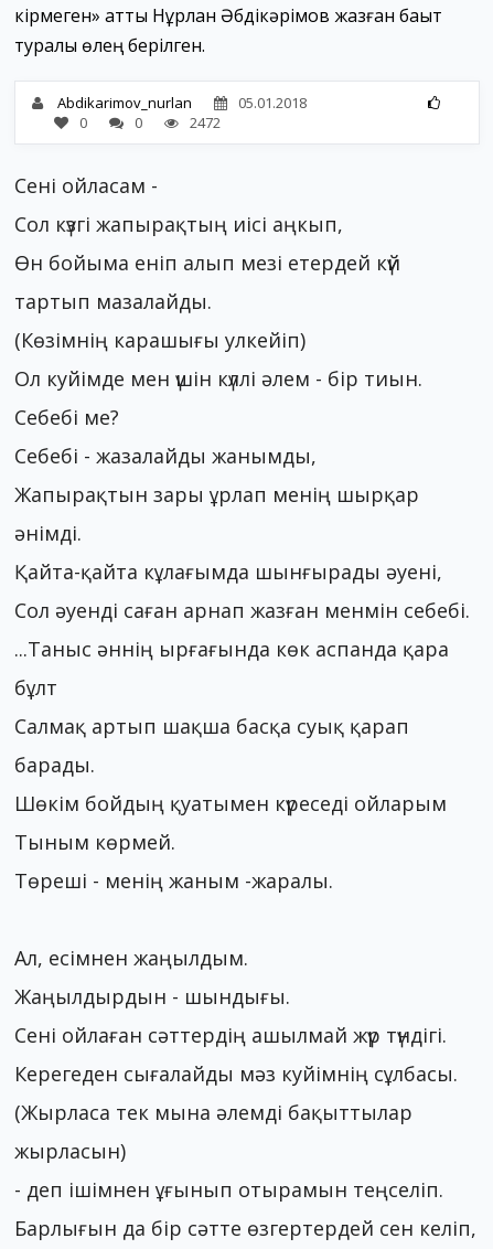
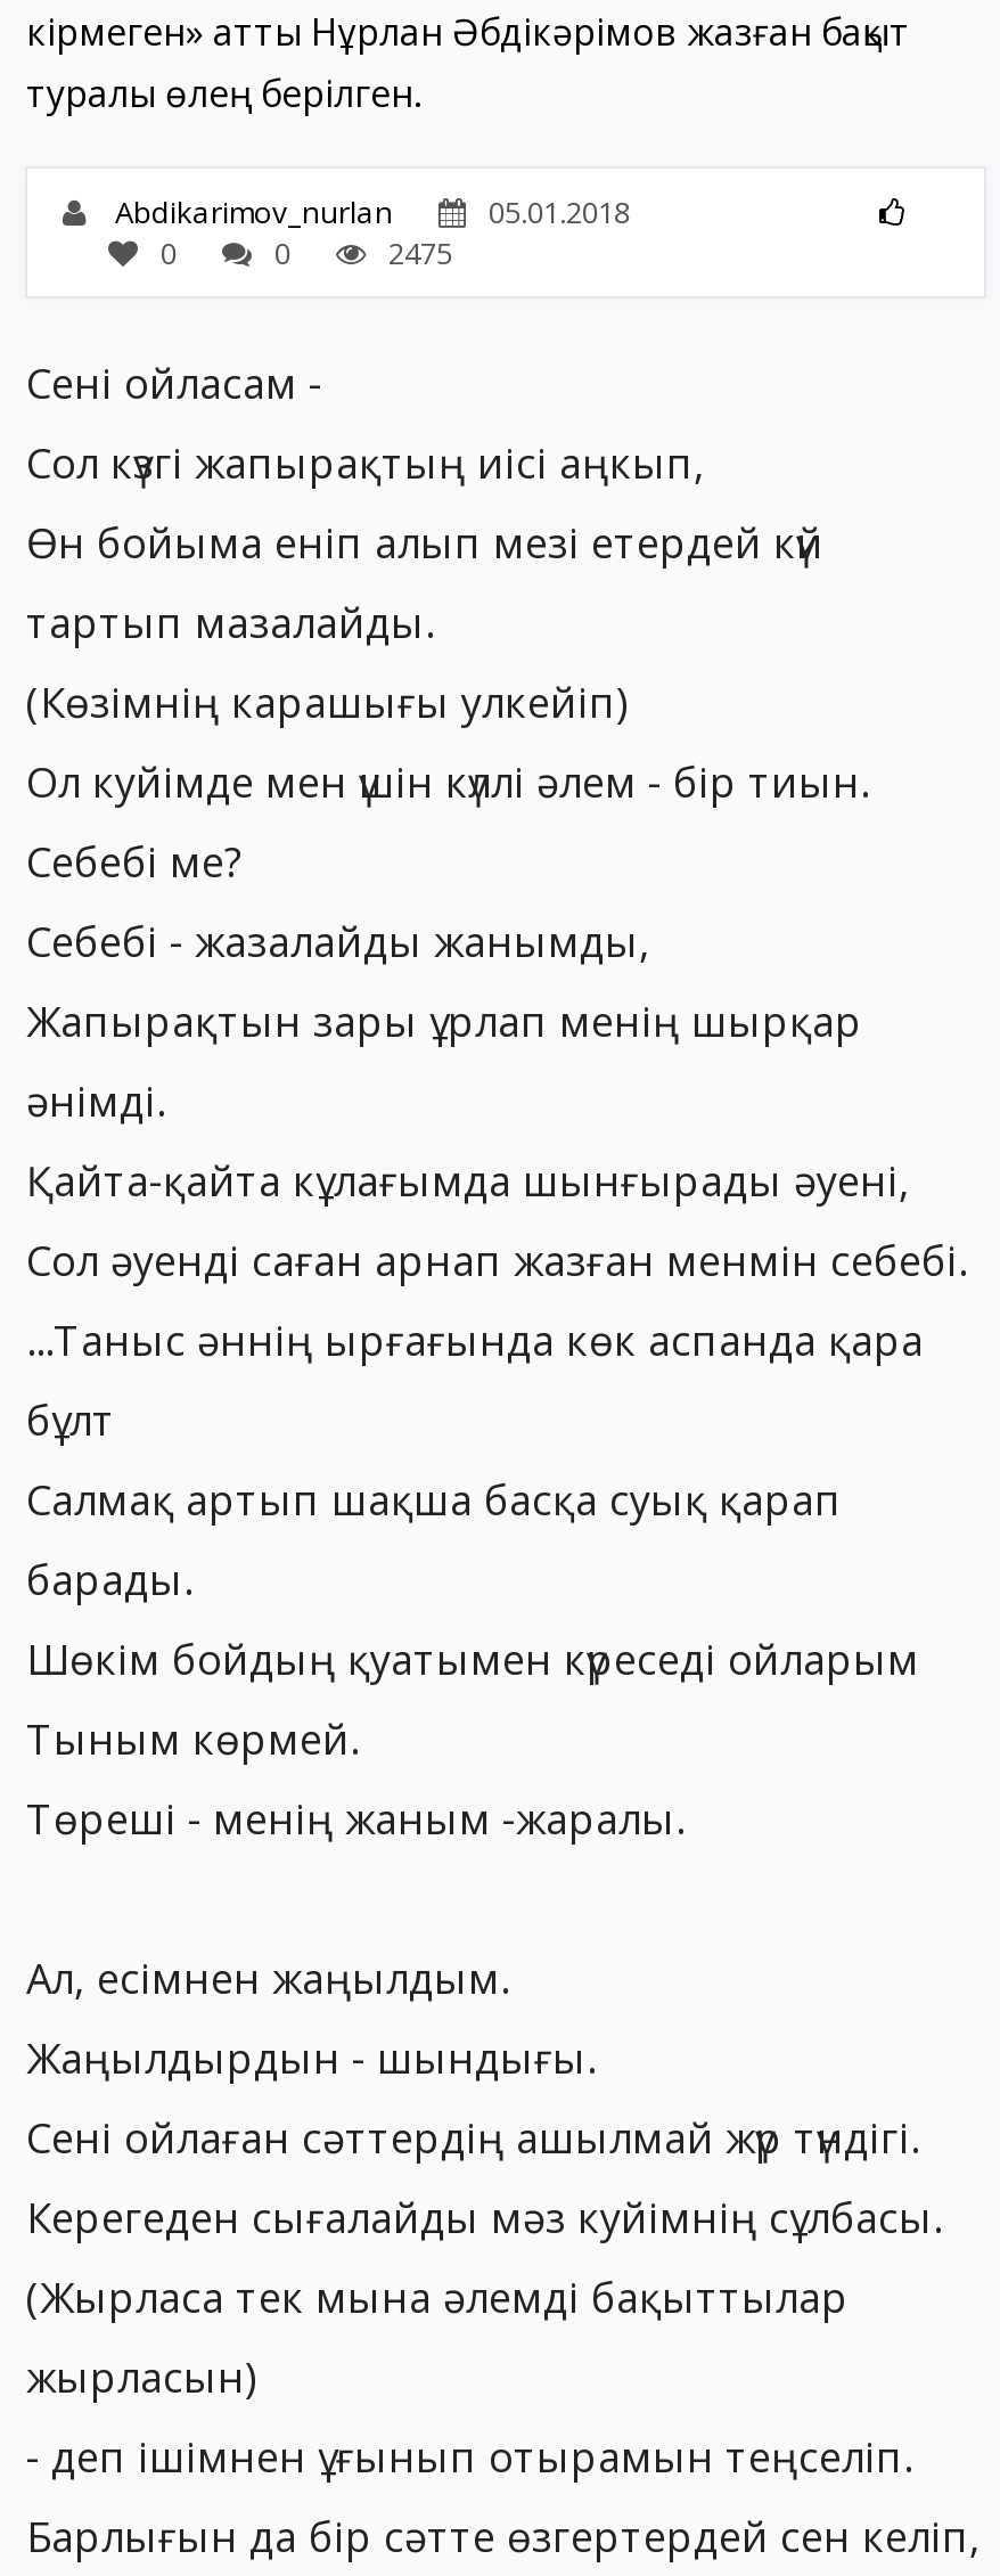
- 2472
+ 2475
